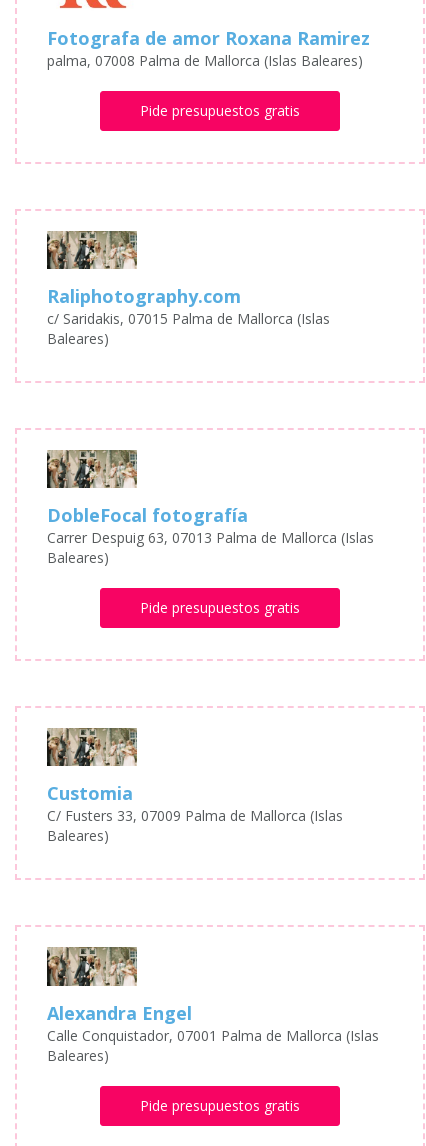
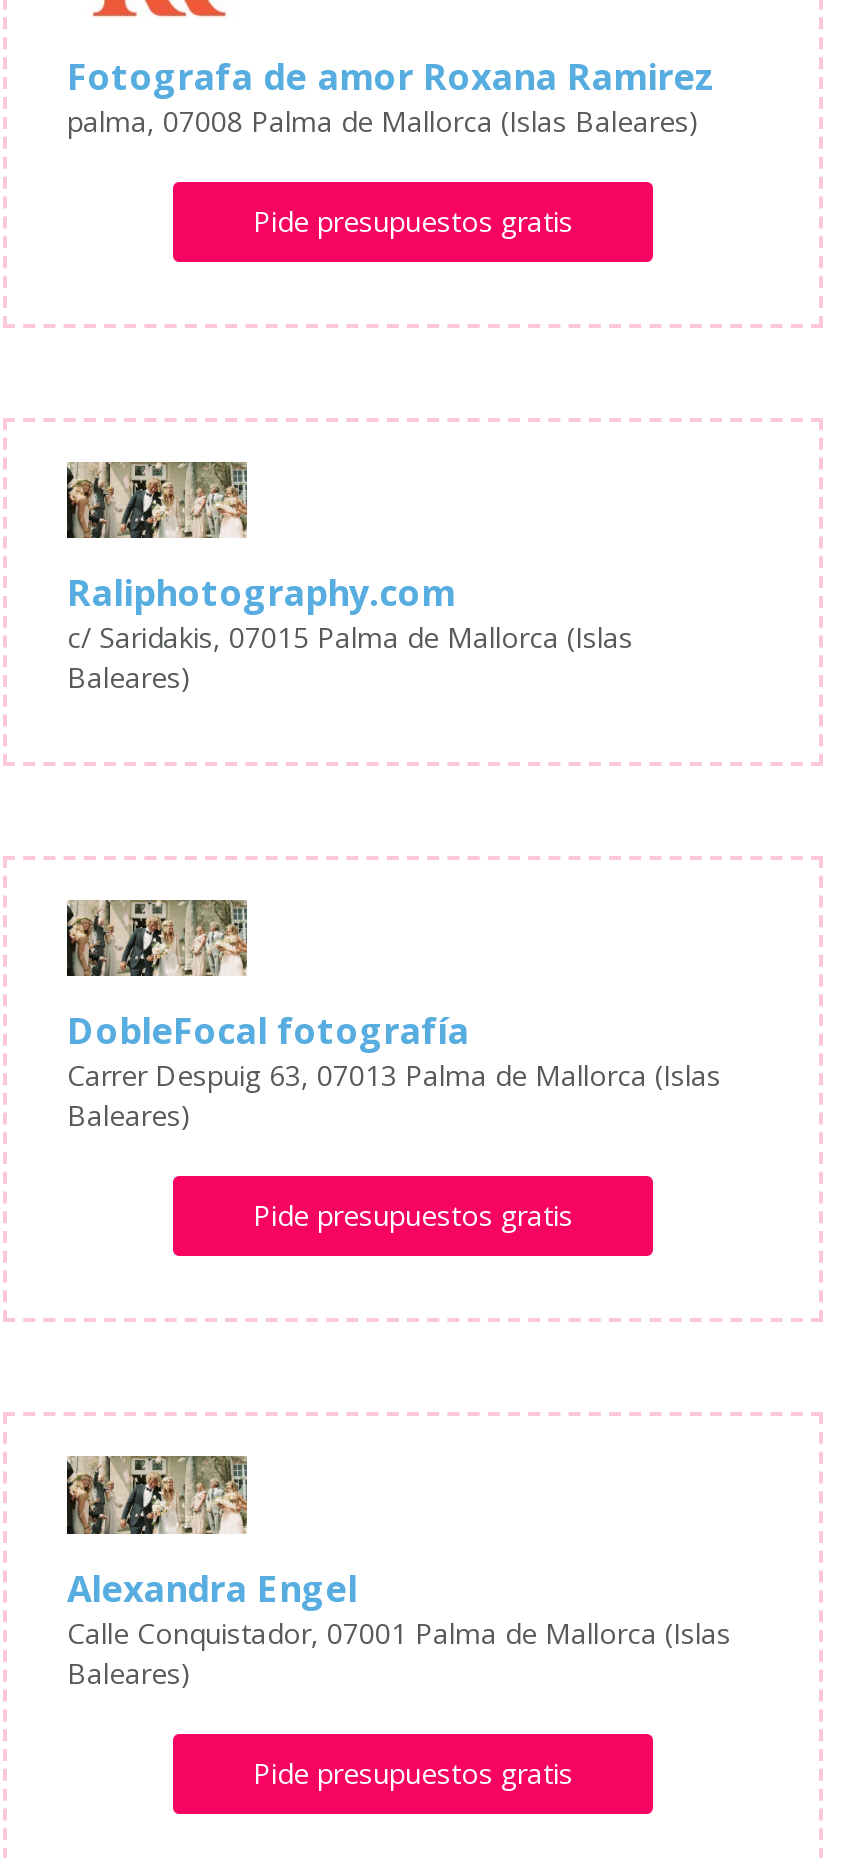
- Customia
- C/ Fusters 33, 07009 Palma de Mallorca (Islas
- Baleares)
